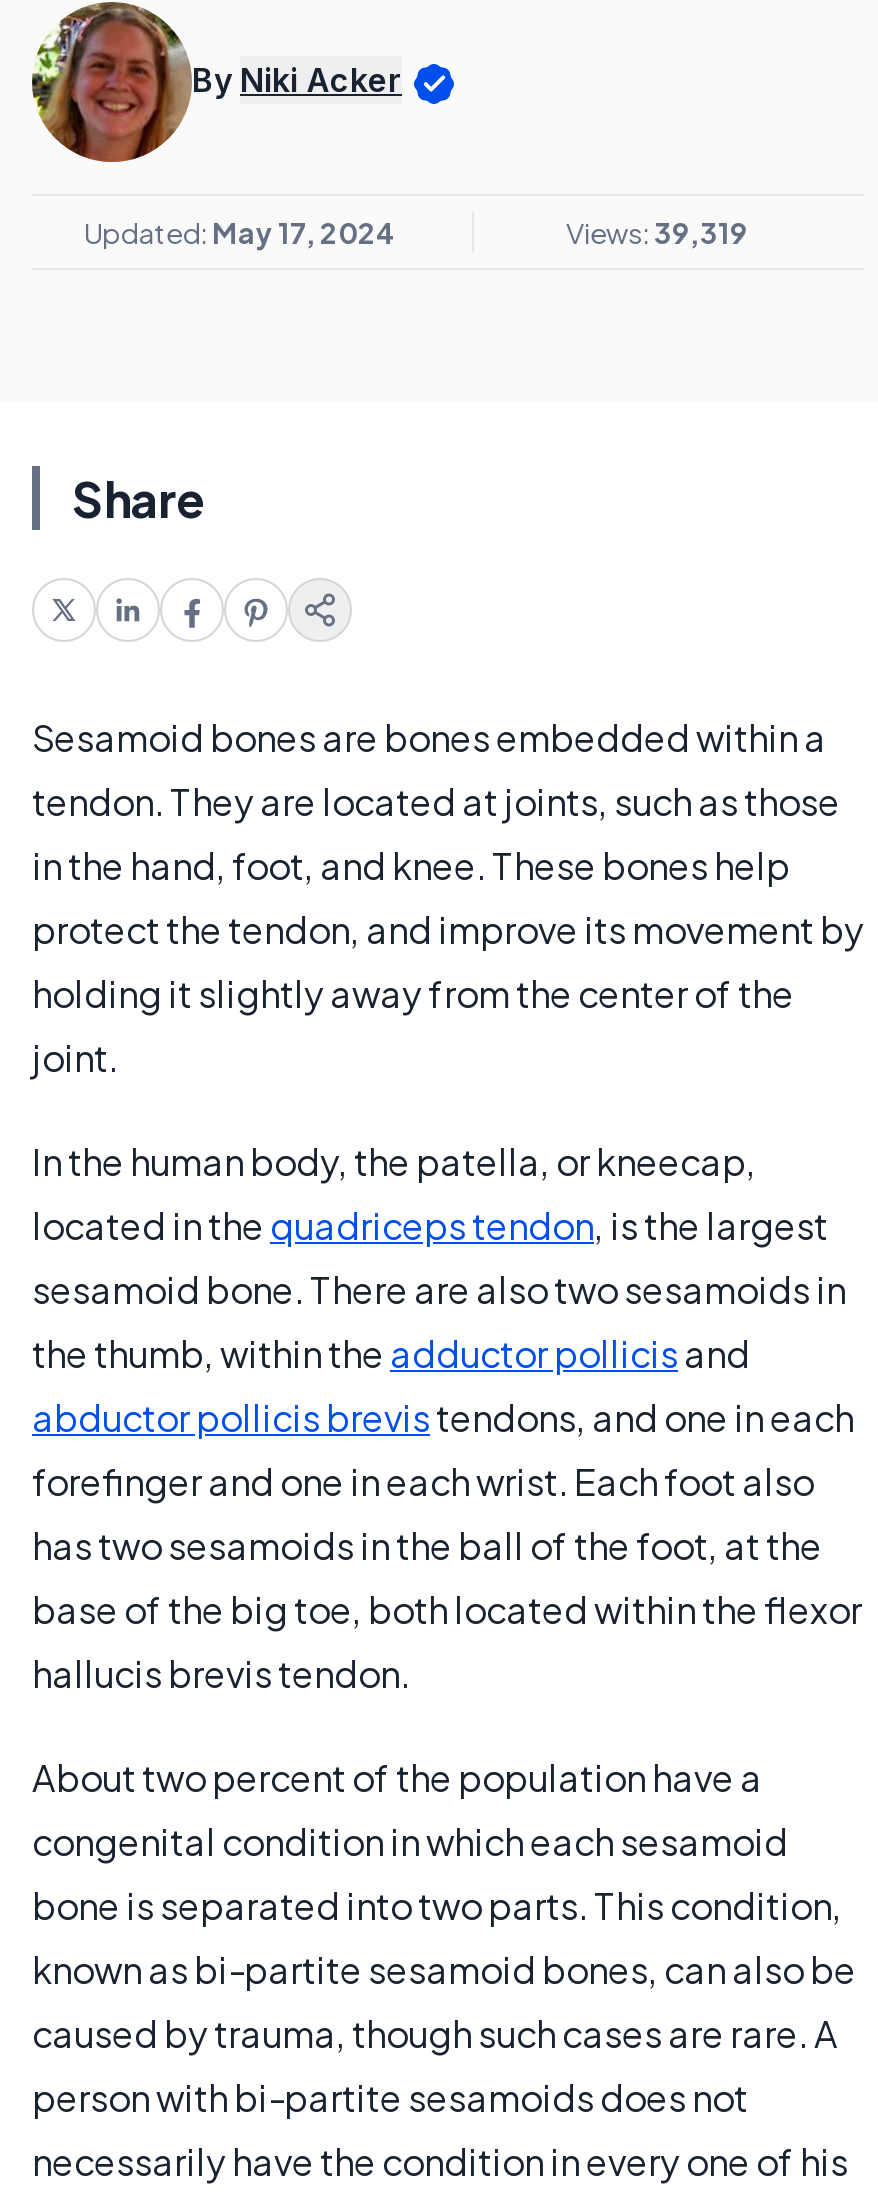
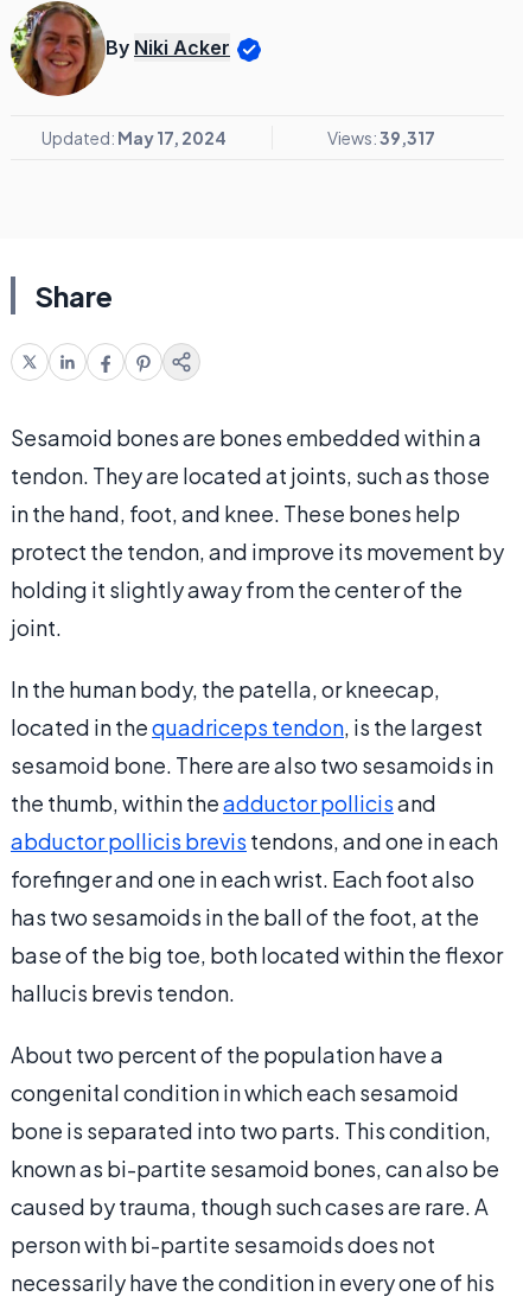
- Views: 39,319
+ Views: 39,317
